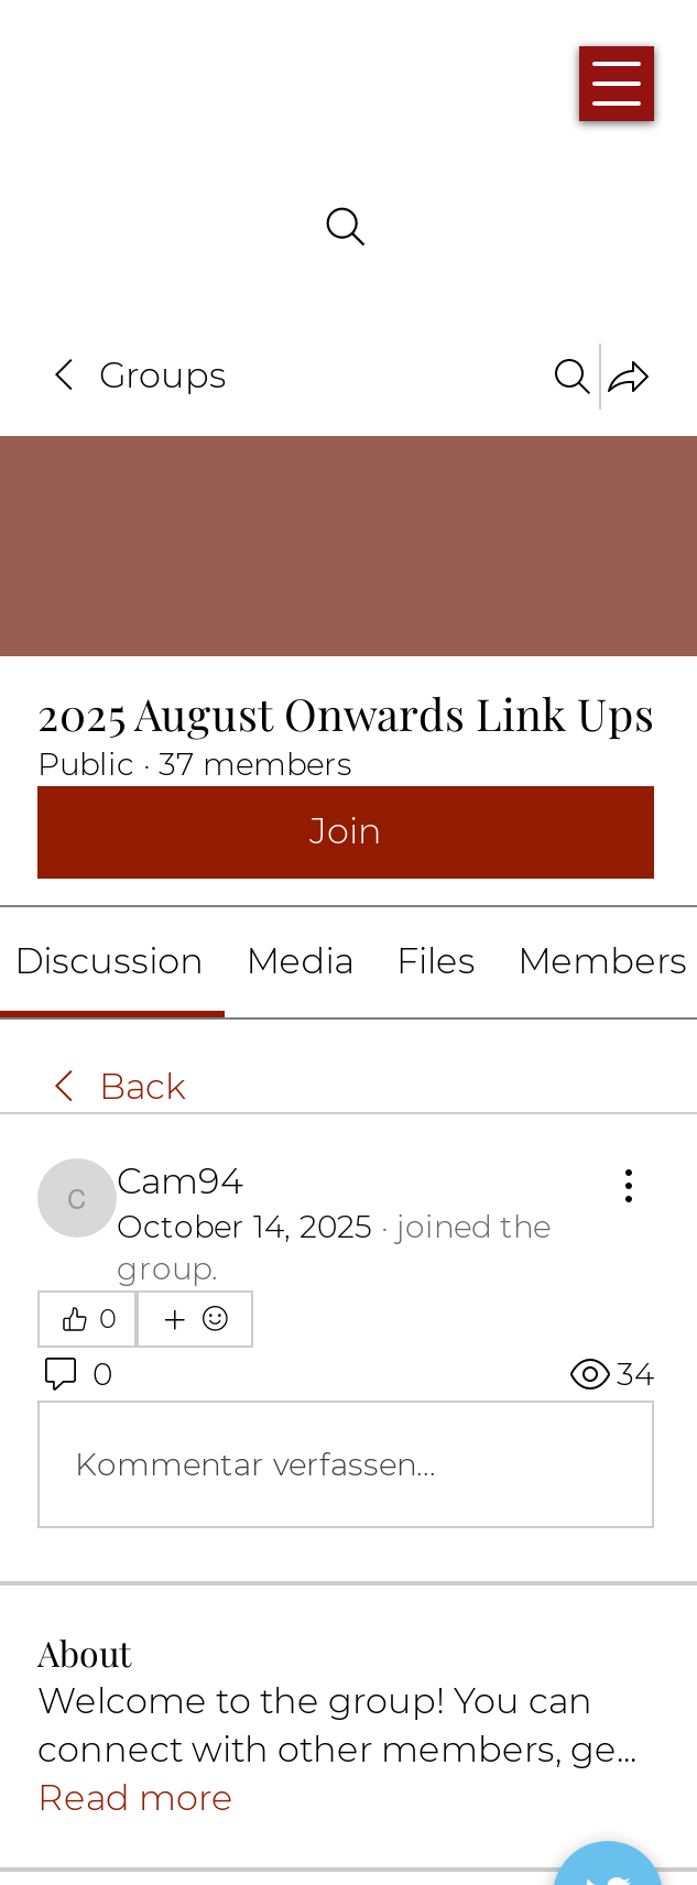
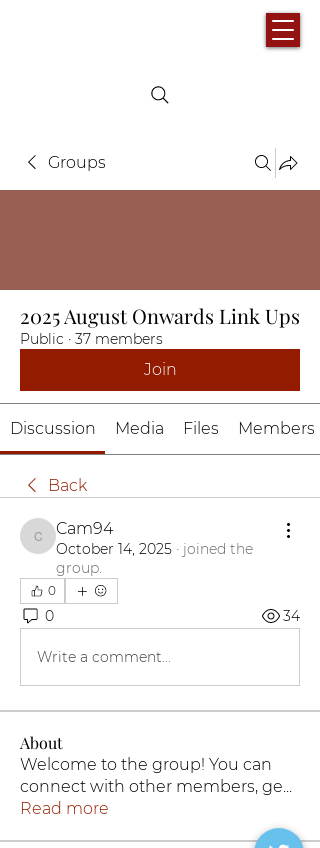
- Kommentar verfassen...
+ Write a comment...
